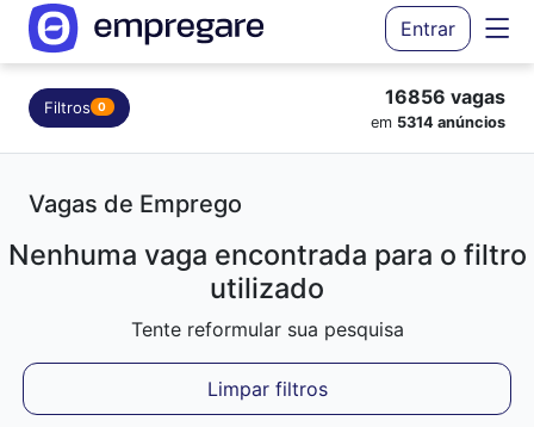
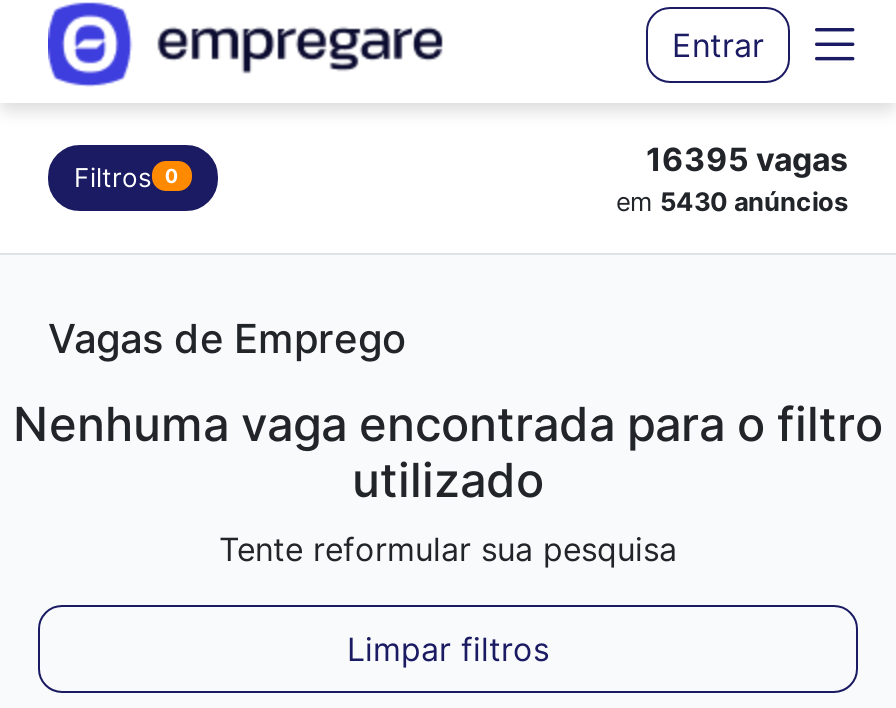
- 16856 vagas
+ 16395 vagas

- em 5314 anúncios
+ em 5430 anúncios
